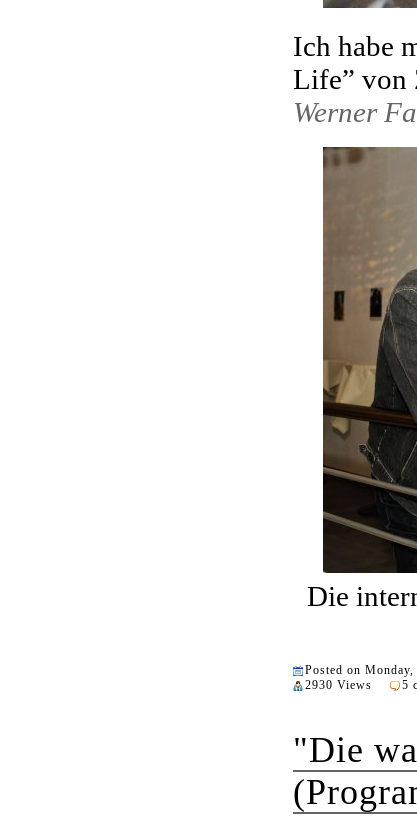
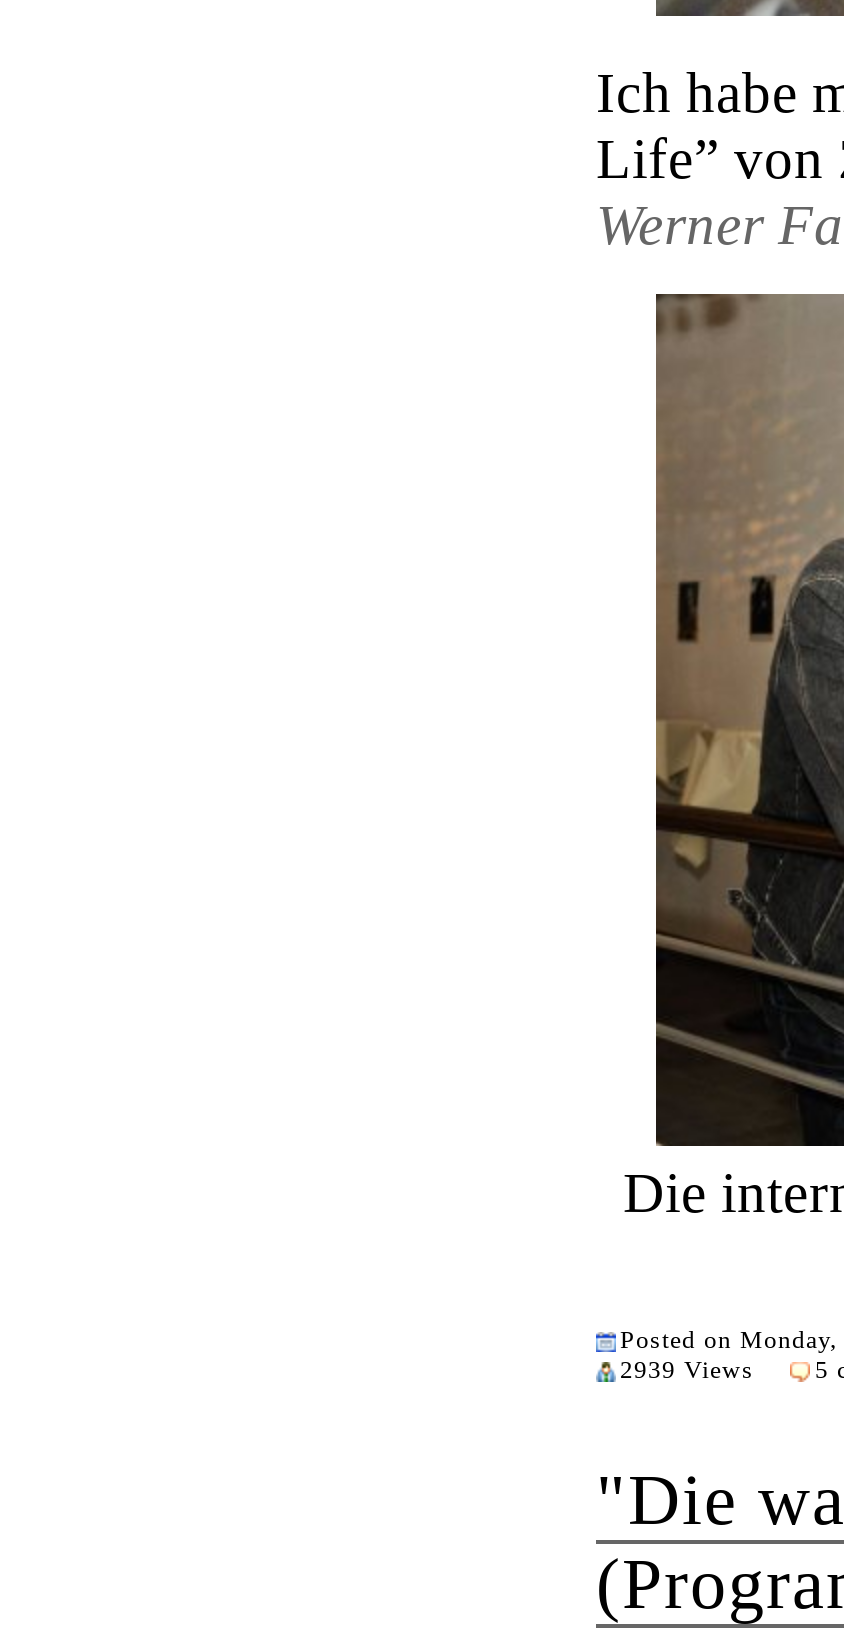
- 2930 Views
+ 2939 Views
